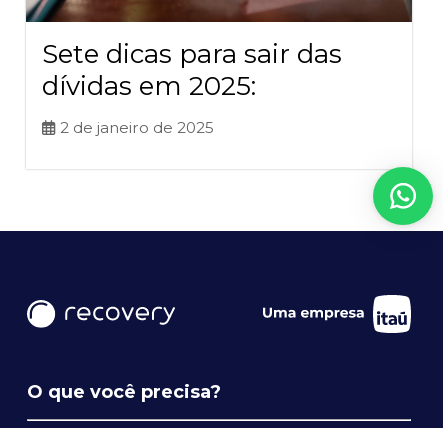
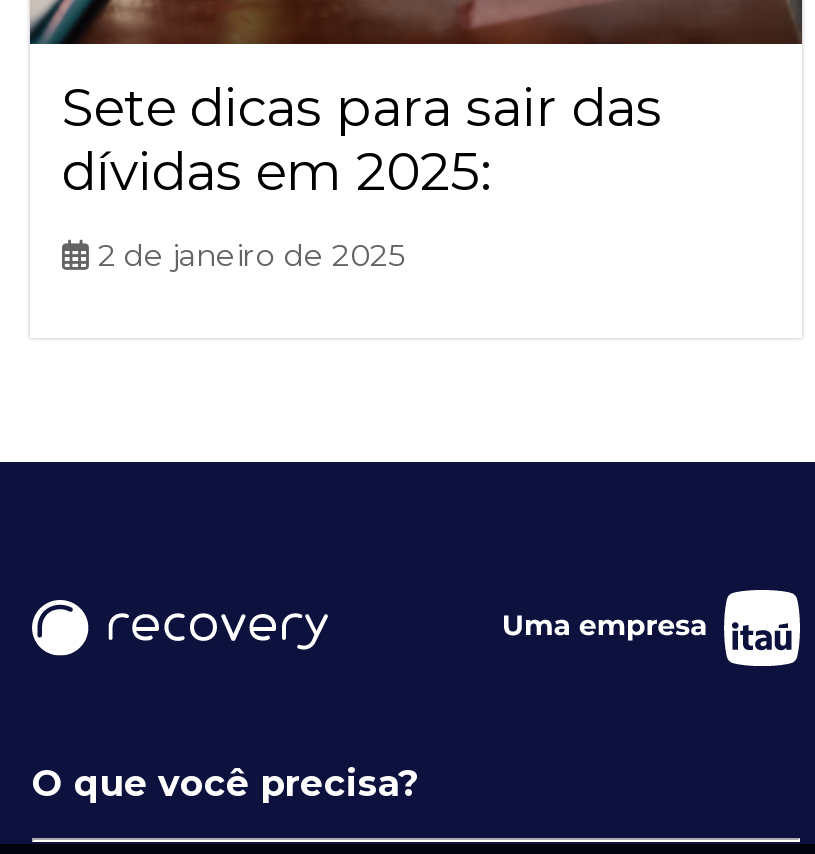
- [image]
